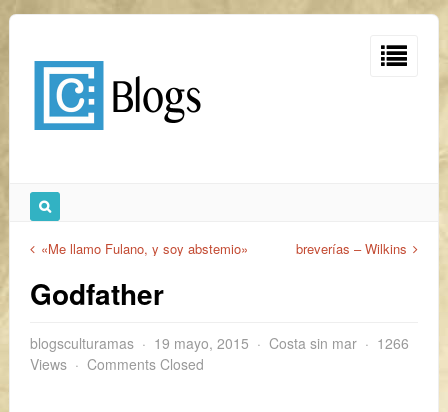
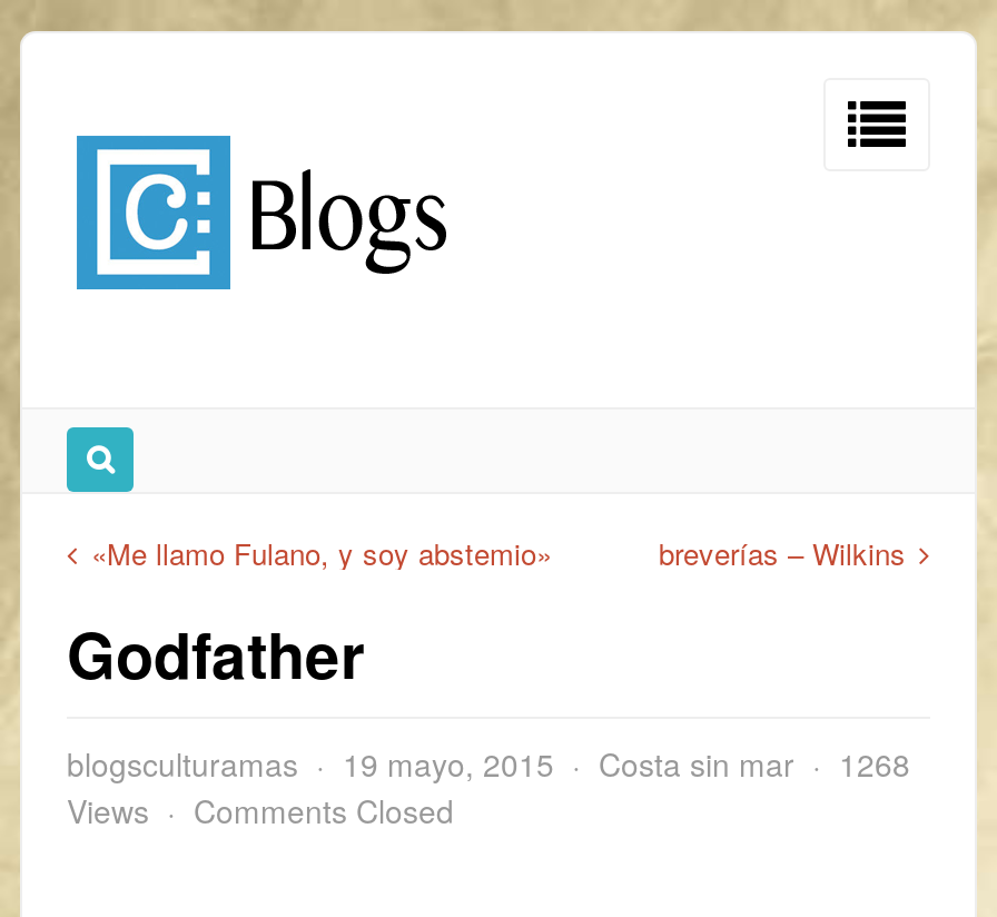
- blogsculturamas 19 mayo, 2015 Costa sin mar 1266
+ blogsculturamas 19 mayo, 2015 Costa sin mar 1268
